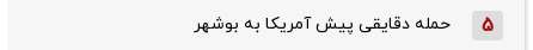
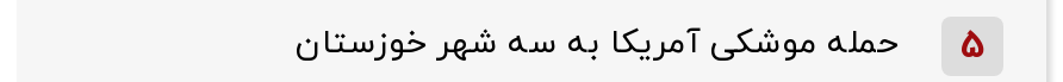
- حمله دقایقی پیش آمریکا به بوشهر
+ حمله موشکی آمریکا به سه شهر خوزستان
